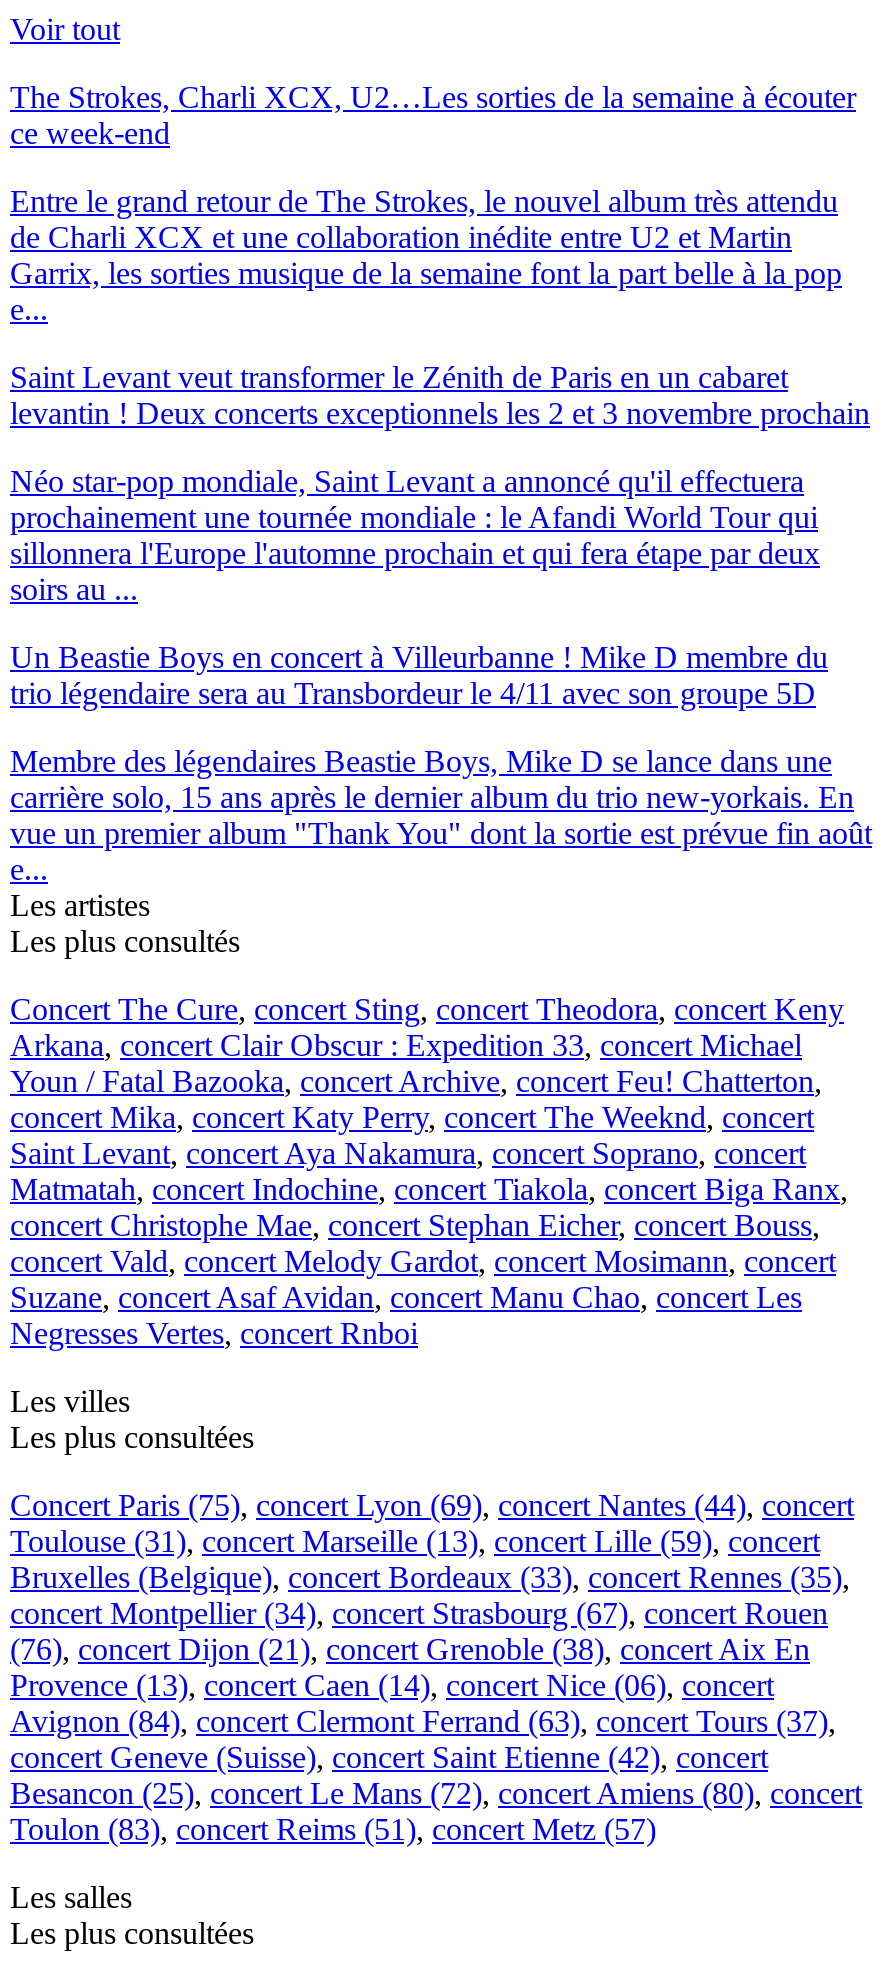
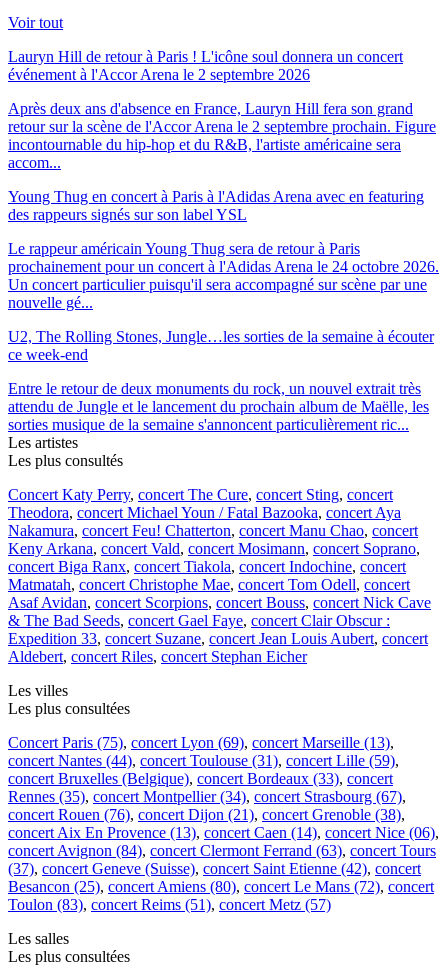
- The Strokes, Charli XCX, U2…Les sorties de la semaine à écouter
+ Lauryn Hill de retour à Paris ! L'icône soul donnera un concert
+ événement à l'Accor Arena le 2 septembre 2026
+ Après deux ans d'absence en France, Lauryn Hill fera son grand
+ retour sur la scène de l'Accor Arena le 2 septembre prochain. Figure
+ incontournable du hip-hop et du R&B, l'artiste américaine sera
+ accom...
+ Young Thug en concert à Paris à l'Adidas Arena avec en featuring
+ des rappeurs signés sur son label YSL
+ Le rappeur américain Young Thug sera de retour à Paris
+ prochainement pour un concert à l'Adidas Arena le 24 octobre 2026.
+ Un concert particulier puisqu'il sera accompagné sur scène par une
+ nouvelle gé...
+ U2, The Rolling Stones, Jungle…les sorties de la semaine à écouter

moved down: ce week-end

- Entre le grand retour de The Strokes, le nouvel album très attendu
- de Charli XCX et une collaboration inédite entre U2 et Martin
- Garrix, les sorties musique de la semaine font la part belle à la pop
- e...
- Saint Levant veut transformer le Zénith de Paris en un cabaret
- levantin ! Deux concerts exceptionnels les 2 et 3 novembre prochain
- Néo star-pop mondiale, Saint Levant a annoncé qu'il effectuera
- prochainement une tournée mondiale : le Afandi World Tour qui
- sillonnera l'Europe l'automne prochain et qui fera étape par deux
- soirs au ...
- Un Beastie Boys en concert à Villeurbanne ! Mike D membre du
- trio légendaire sera au Transbordeur le 4/11 avec son groupe 5D
- Membre des légendaires Beastie Boys, Mike D se lance dans une
- carrière solo, 15 ans après le dernier album du trio new-yorkais. En
- vue un premier album "Thank You" dont la sortie est prévue fin août
- e...
+ Entre le retour de deux monuments du rock, un nouvel extrait très
+ attendu de Jungle et le lancement du prochain album de Maëlle, les
+ sorties musique de la semaine s'annoncent particulièrement ric...

- Concert The Cure, concert Sting, concert Theodora, concert Keny
- Arkana, concert Clair Obscur : Expedition 33, concert Michael
- Youn / Fatal Bazooka, concert Archive, concert Feu! Chatterton,
- concert Mika, concert Katy Perry, concert The Weeknd, concert
- Saint Levant, concert Aya Nakamura, concert Soprano, concert
- Matmatah, concert Indochine, concert Tiakola, concert Biga Ranx,
- concert Christophe Mae, concert Stephan Eicher, concert Bouss,
- concert Vald, concert Melody Gardot, concert Mosimann, concert
- Suzane, concert Asaf Avidan, concert Manu Chao, concert Les
- Negresses Vertes, concert Rnboi
+ Concert Katy Perry, concert The Cure, concert Sting, concert
+ Theodora, concert Michael Youn / Fatal Bazooka, concert Aya
+ Nakamura, concert Feu! Chatterton, concert Manu Chao, concert
+ Keny Arkana, concert Vald, concert Mosimann, concert Soprano,
+ concert Biga Ranx, concert Tiakola, concert Indochine, concert
+ Matmatah, concert Christophe Mae, concert Tom Odell, concert
+ Asaf Avidan, concert Scorpions, concert Bouss, concert Nick Cave
+ & The Bad Seeds, concert Gael Faye, concert Clair Obscur :
+ Expedition 33, concert Suzane, concert Jean Louis Aubert, concert
+ Aldebert, concert Riles, concert Stephan Eicher

- Concert Paris (75), concert Lyon (69), concert Nantes (44), concert
- Toulouse (31),concert Marseille (13), concert Lille (59), concert
- Bruxelles (Belgique), concert Bordeaux (33), concert Rennes (35),
- concert Montpellier (34), concert Strasbourg (67), concert Rouen
- (76), concert Dijon (21), concert Grenoble (38), concert Aix En
- Provence (13), concert Caen (14), concert Nice (06), concert
- Avignon (84), concert Clermont Ferrand (63), concert Tours (37),
- concert Geneve (Suisse), concert Saint Etienne (42), concert
- Besancon (25), concert Le Mans (72), concert Amiens (80), concert
+ Concert Paris (75), concert Lyon (69), concert Marseille (13),
+ concert Nantes (44), concert Toulouse (31), concert Lille (59),
+ concert Bruxelles (Belgique), concert Bordeaux (33), concert
+ Rennes (35), concert Montpellier (34), concert Strasbourg (67),
+ concert Rouen (76), concert Dijon (21), concert Grenoble (38),
+ concert Aix En Provence (13), concert Caen (14), concert Nice (06),
+ concert Avignon (84), concert Clermont Ferrand (63), concert Tours
+ (37), concert Geneve (Suisse), concert Saint Etienne (42), concert
+ Besancon (25), concert Amiens (80), concert Le Mans (72), concert
